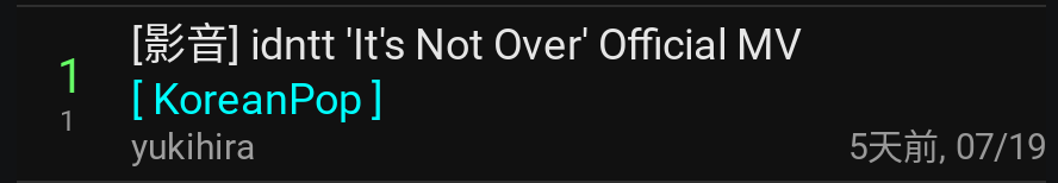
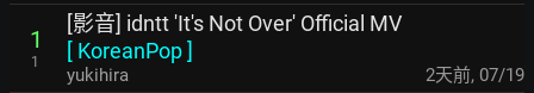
- 5天前, 07/19
+ 2天前, 07/19
